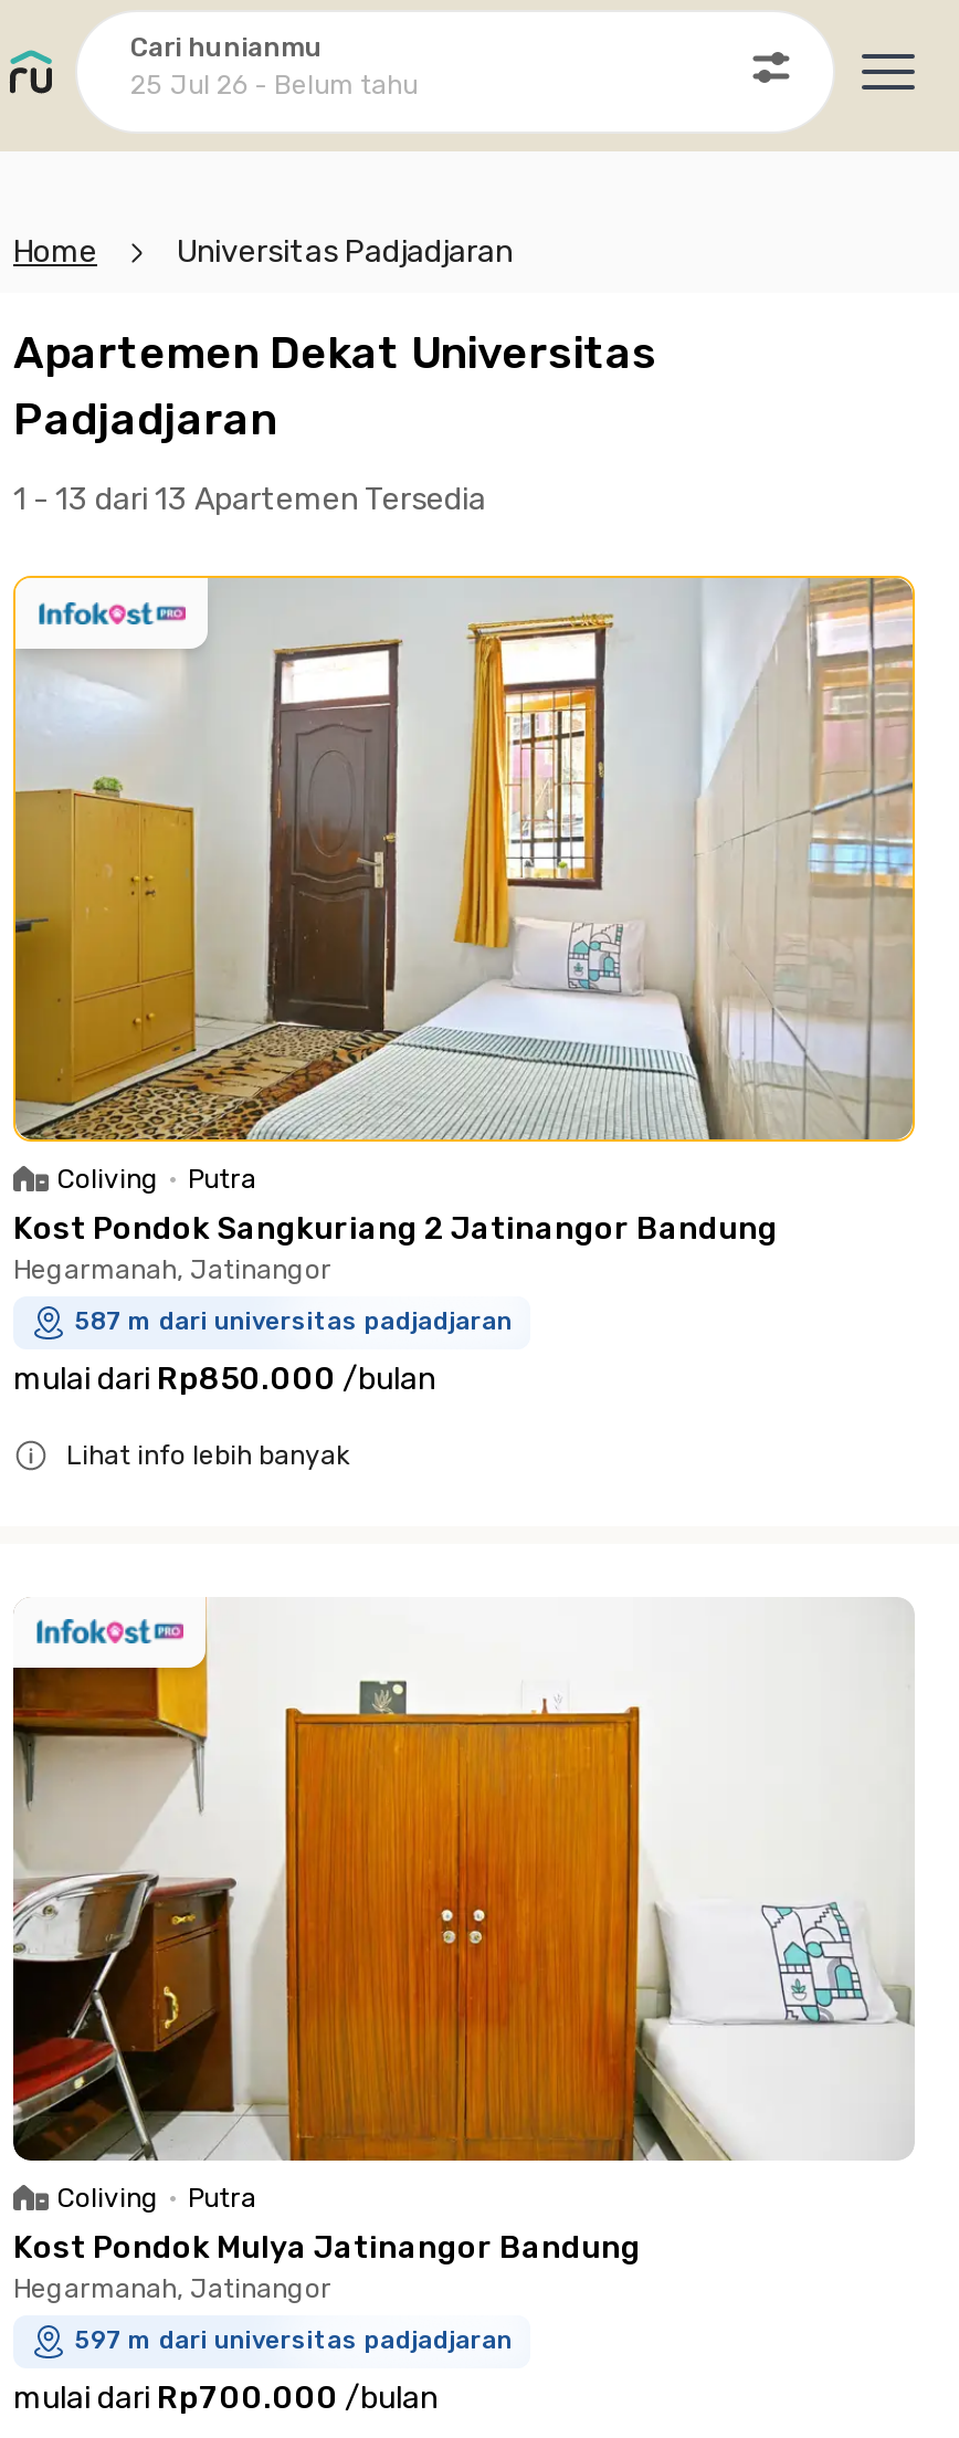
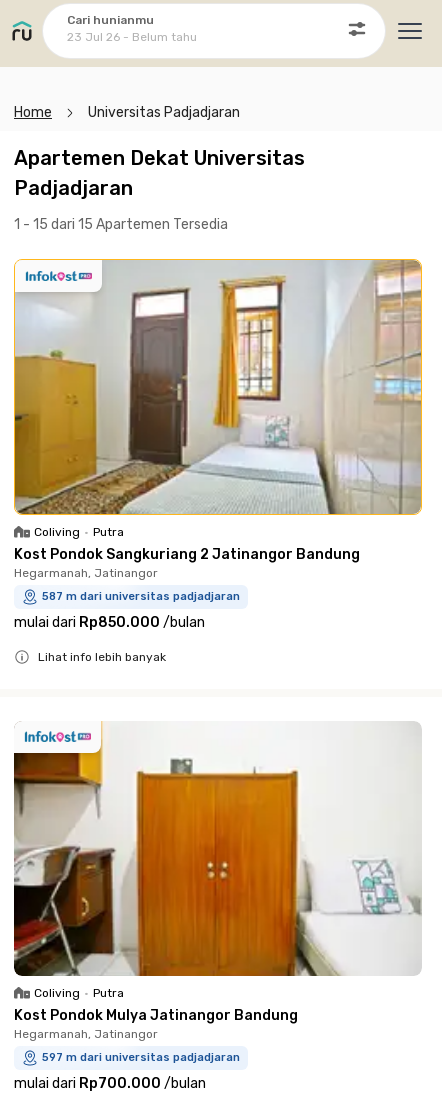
- 25 Jul 26 - Belum tahu
+ 23 Jul 26 - Belum tahu

- 1 - 13 dari 13 Apartemen Tersedia
+ 1 - 15 dari 15 Apartemen Tersedia
